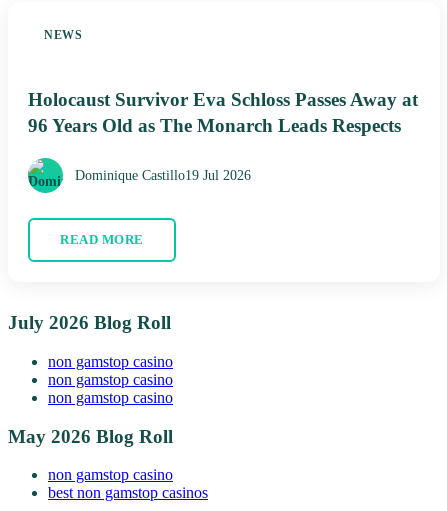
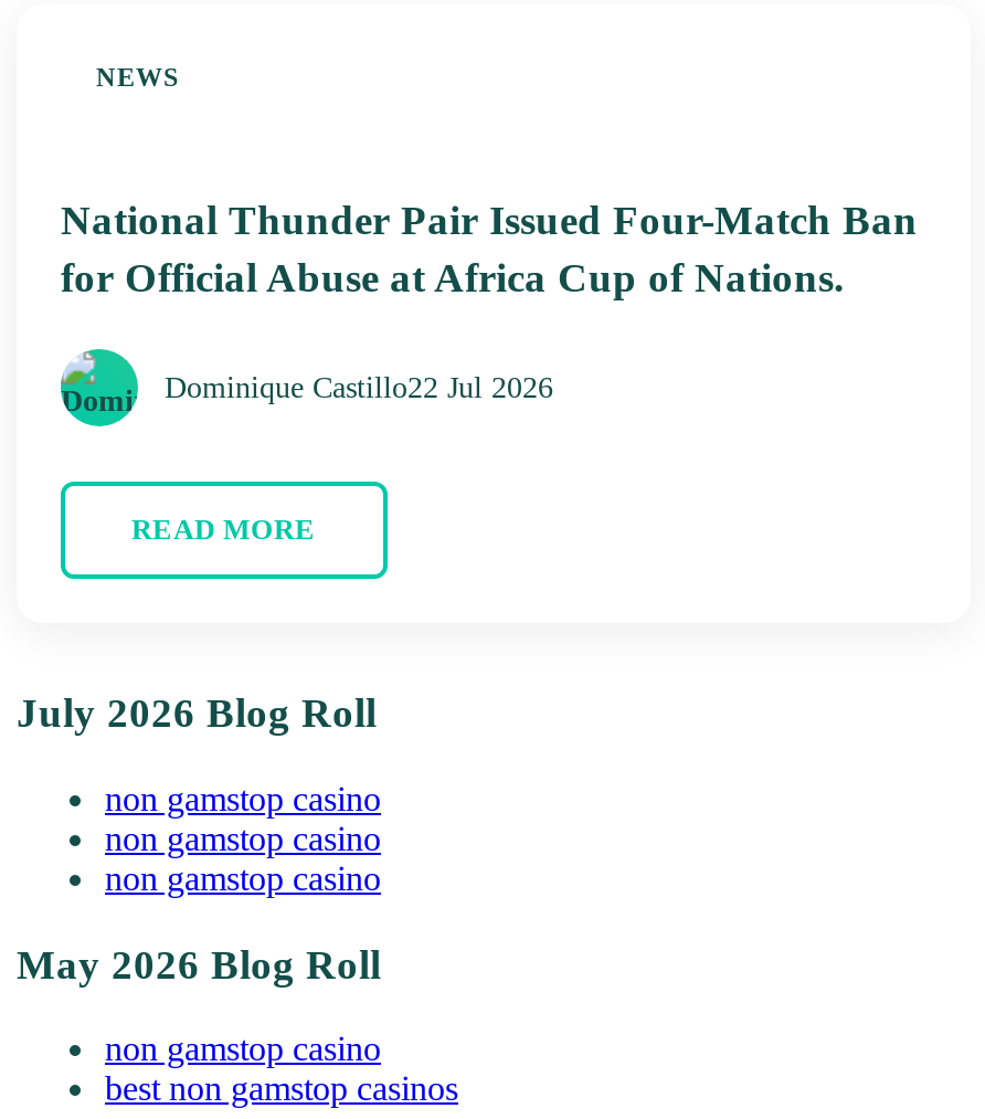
- Holocaust Survivor Eva Schloss Passes Away at
- 96 Years Old as The Monarch Leads Respects
+ National Thunder Pair Issued Four-Match Ban
+ for Official Abuse at Africa Cup of Nations.

- Dominique Castillo19 Jul 2026
+ Dominique Castillo22 Jul 2026
